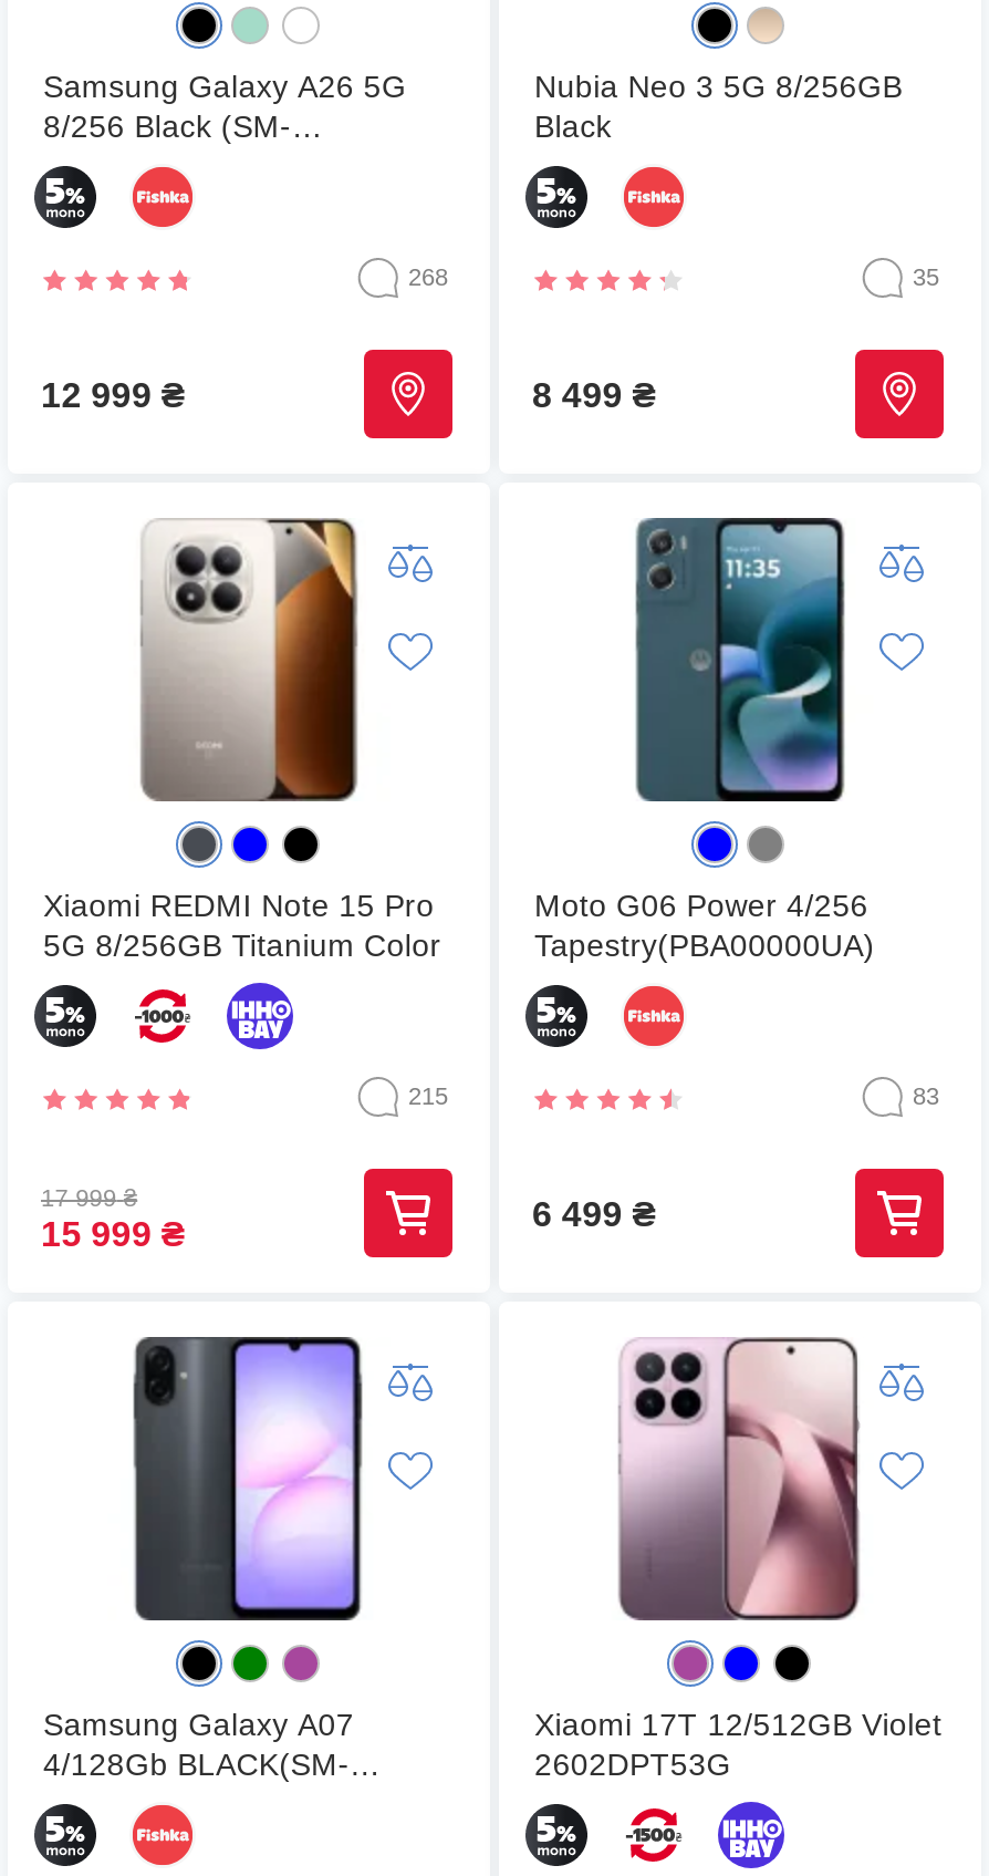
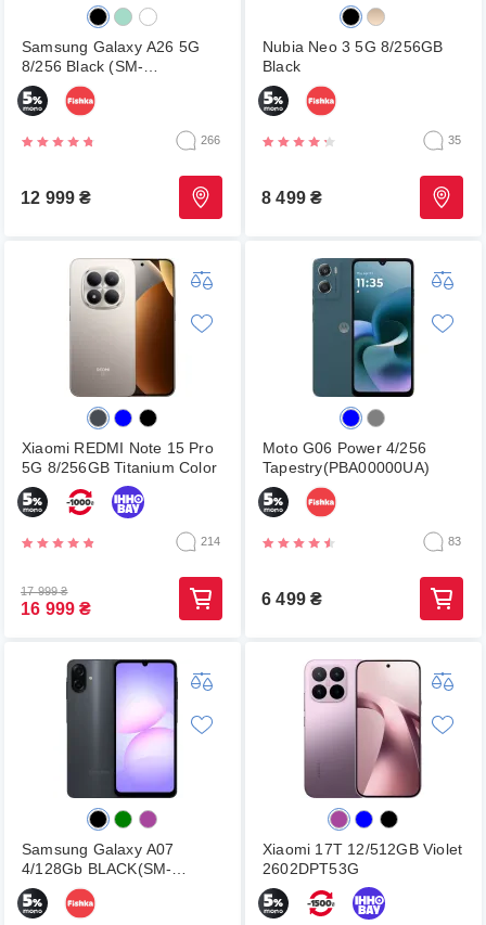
- 268
+ 266

- 215
+ 214

- 15 999 ₴
+ 16 999 ₴
